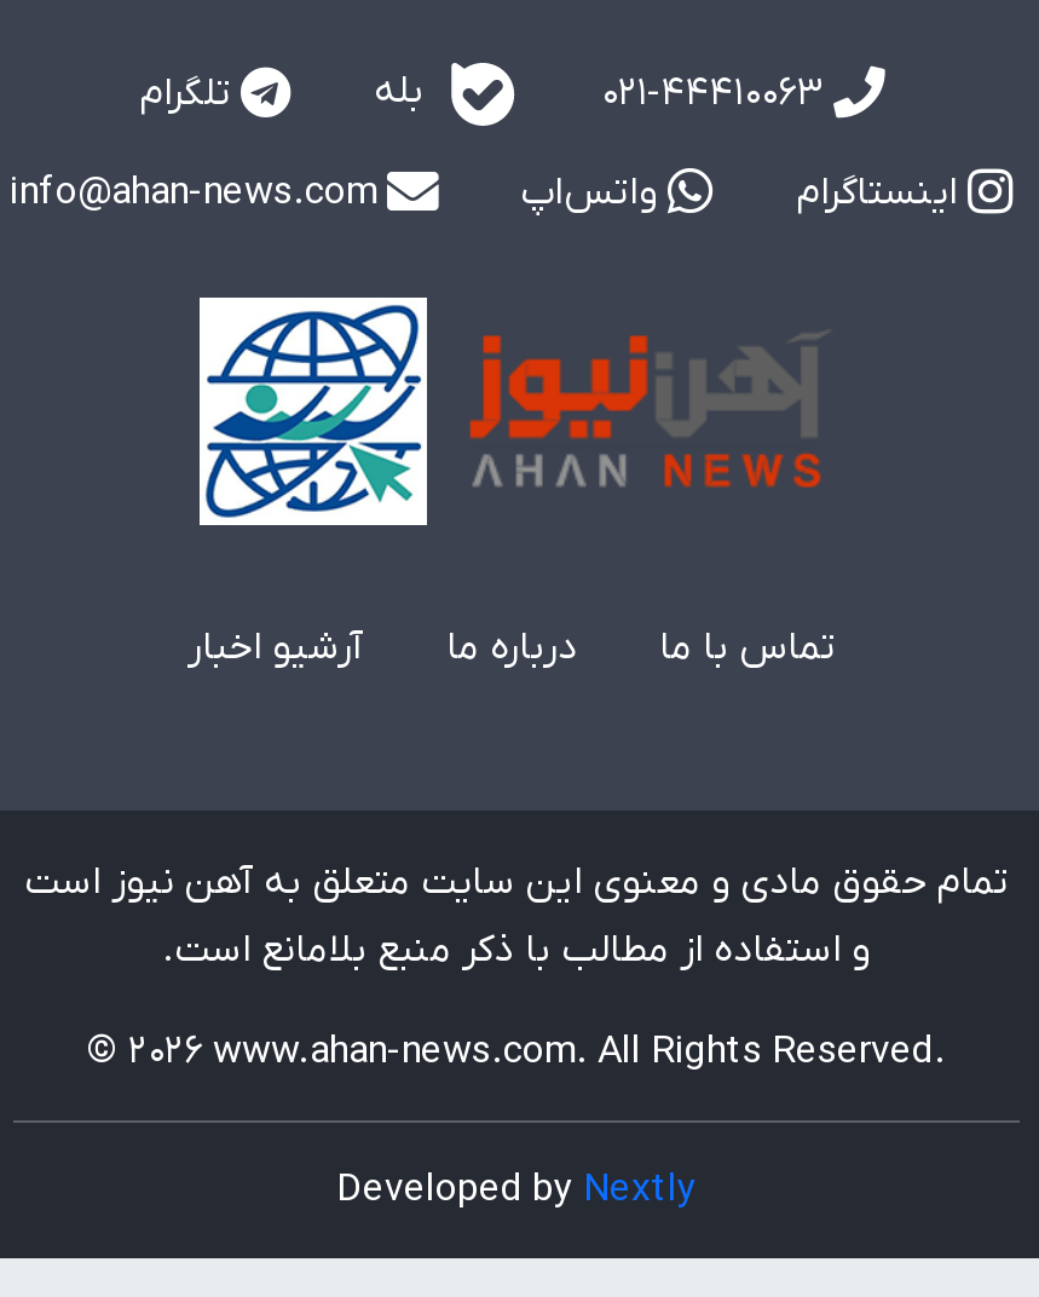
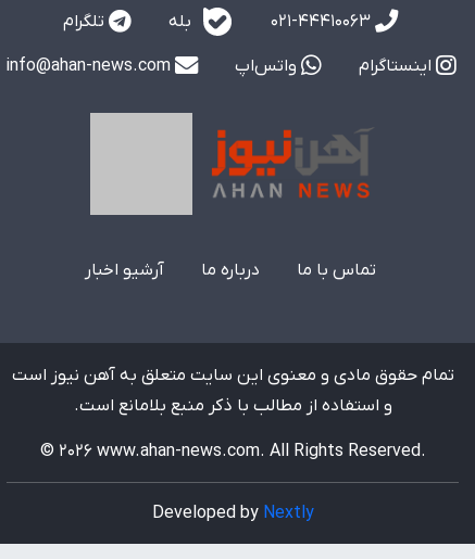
- [image]
